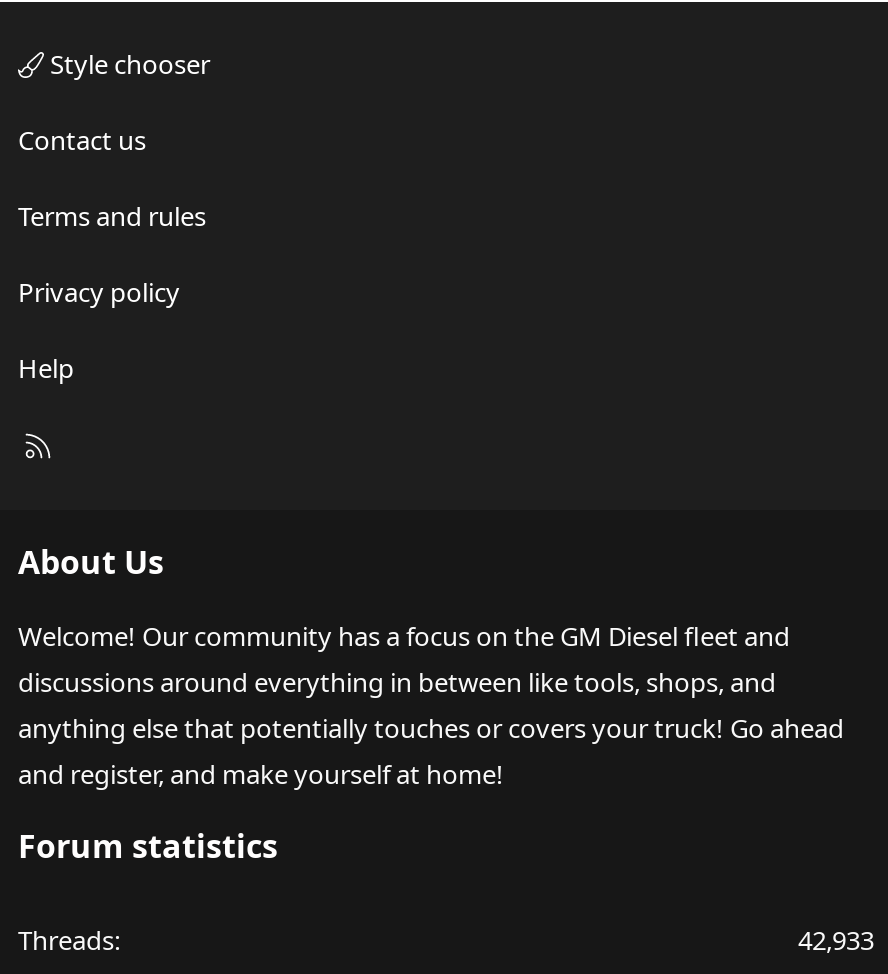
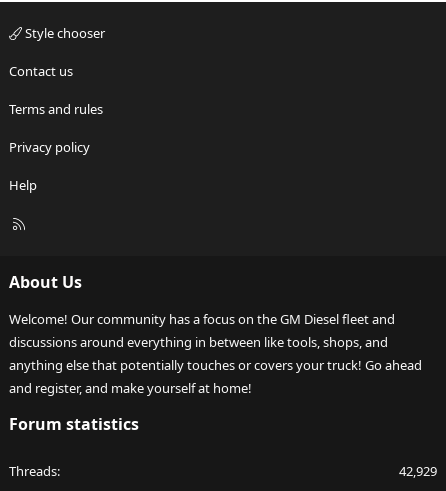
- 42,933
+ 42,929
